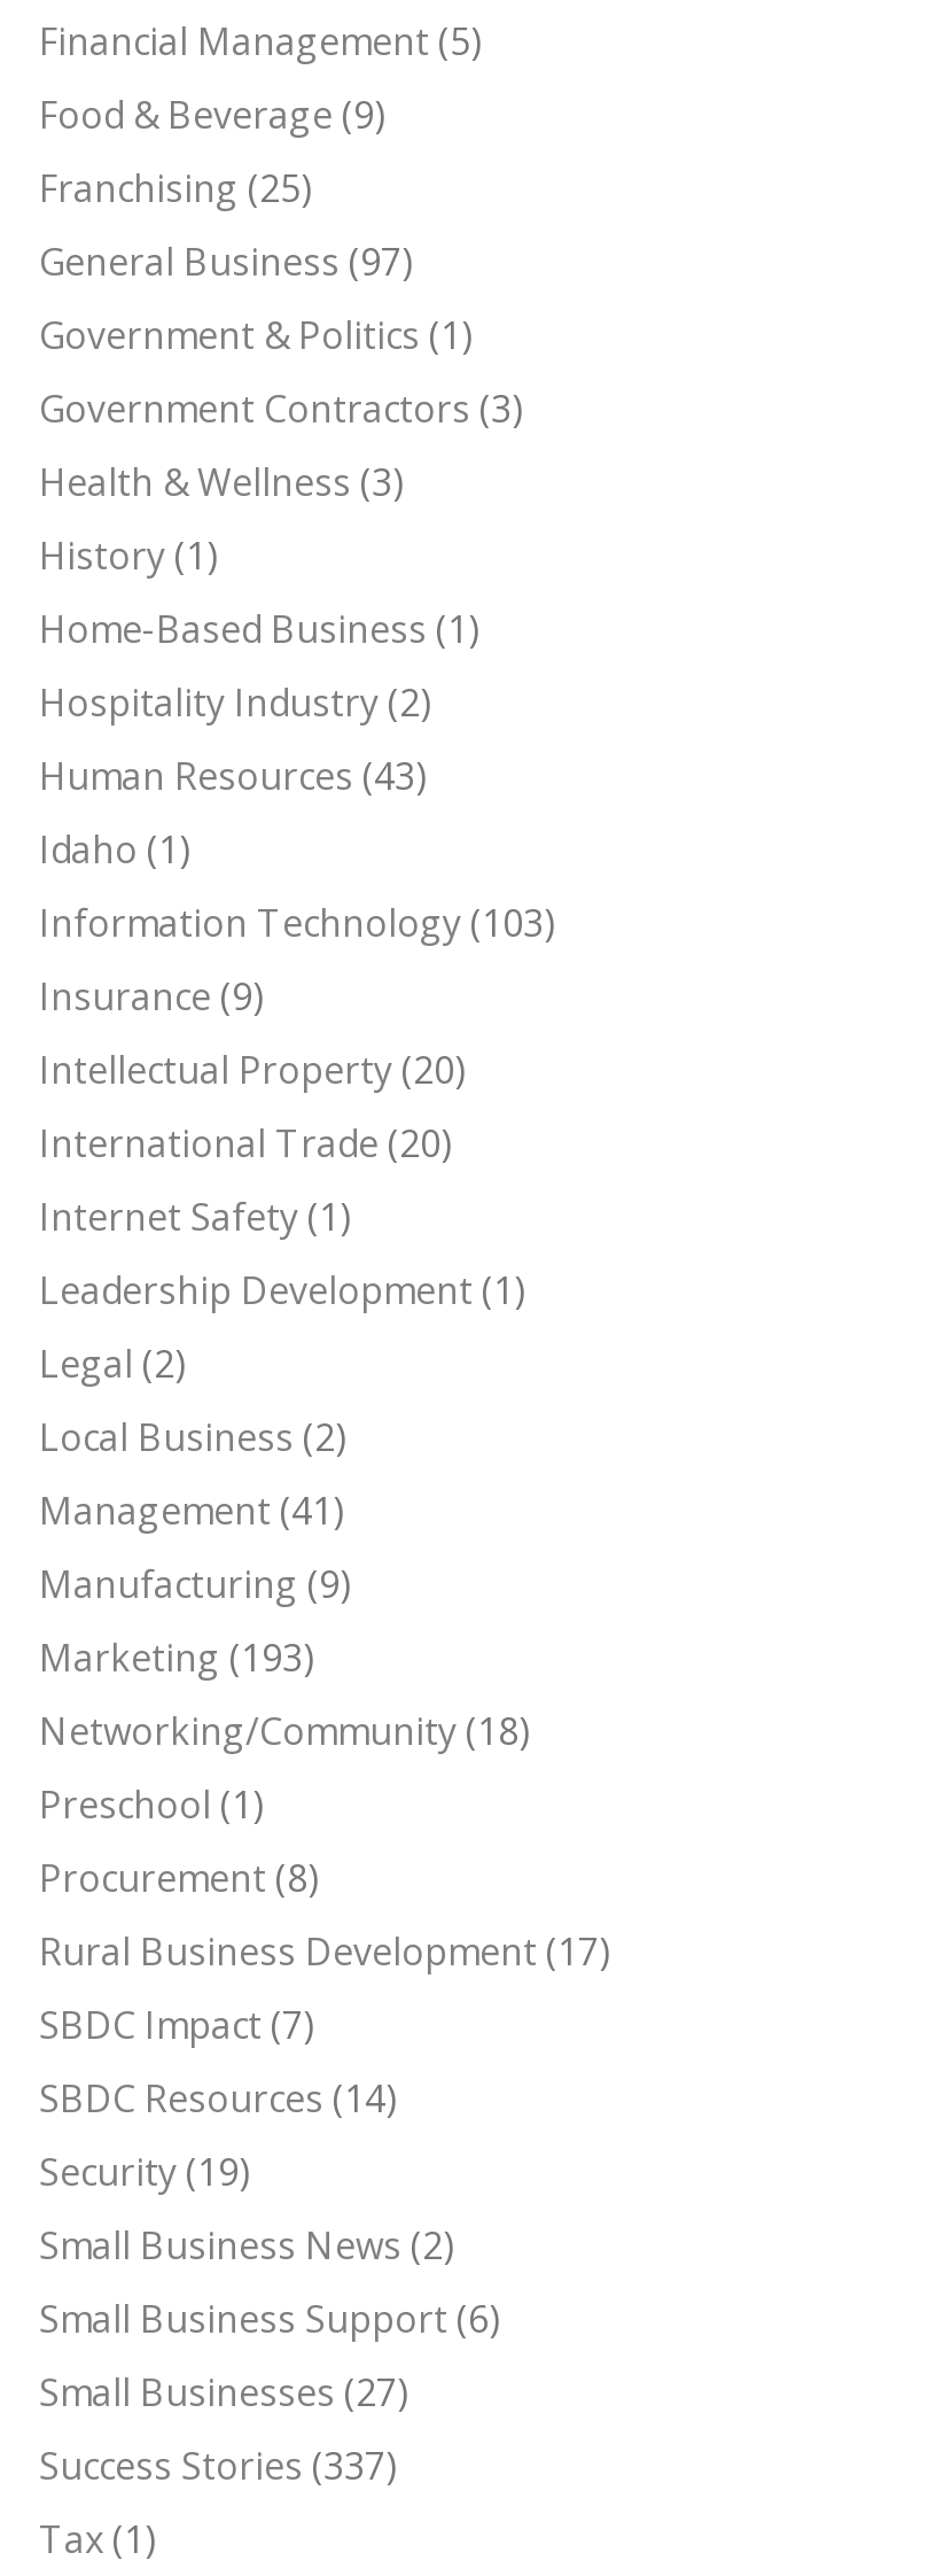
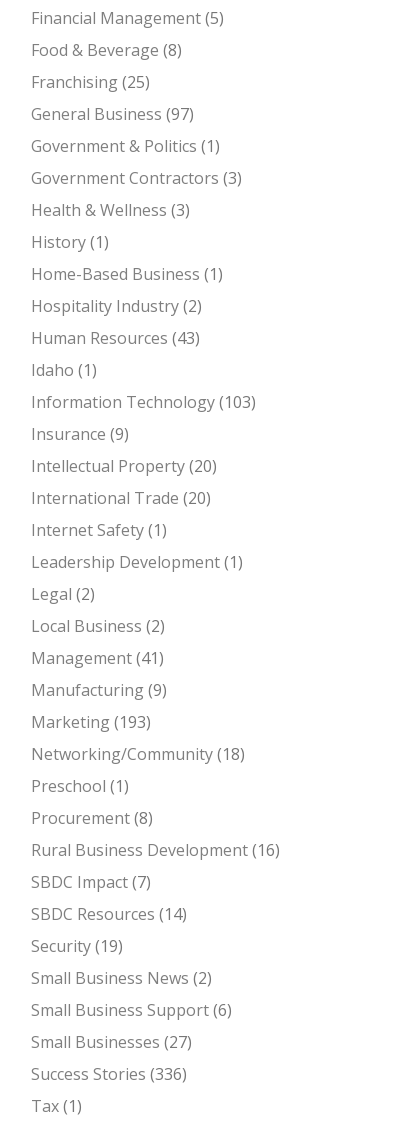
- Food & Beverage (9)
+ Food & Beverage (8)

- Rural Business Development (17)
+ Rural Business Development (16)

- Success Stories (337)
+ Success Stories (336)
